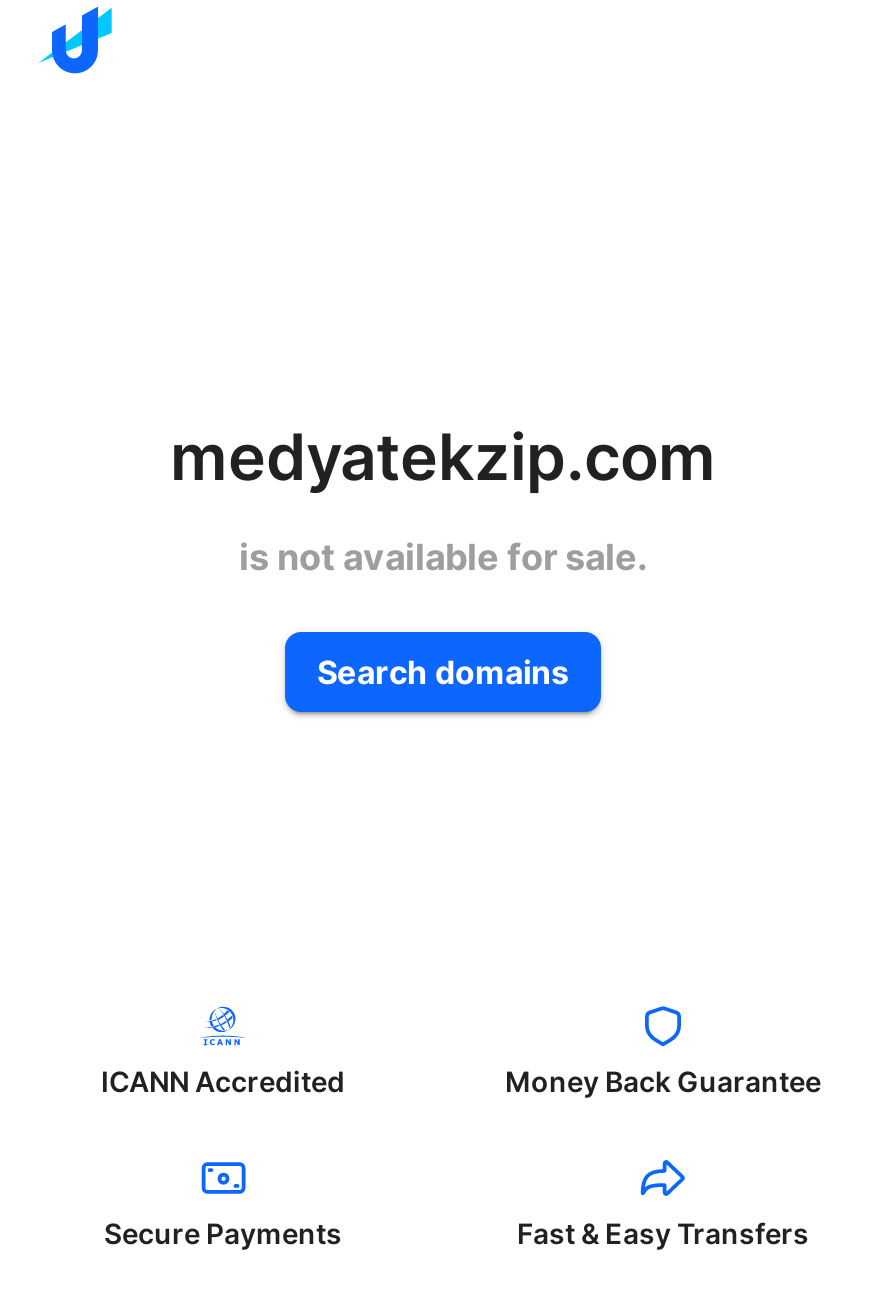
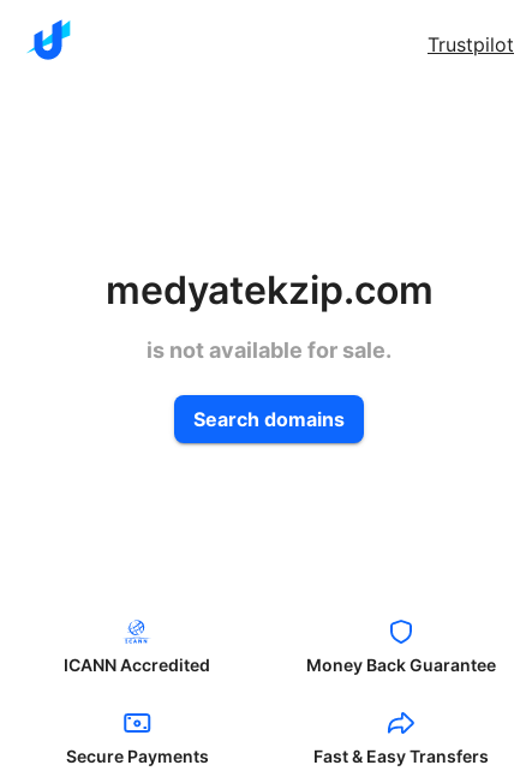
+ Trustpilot
